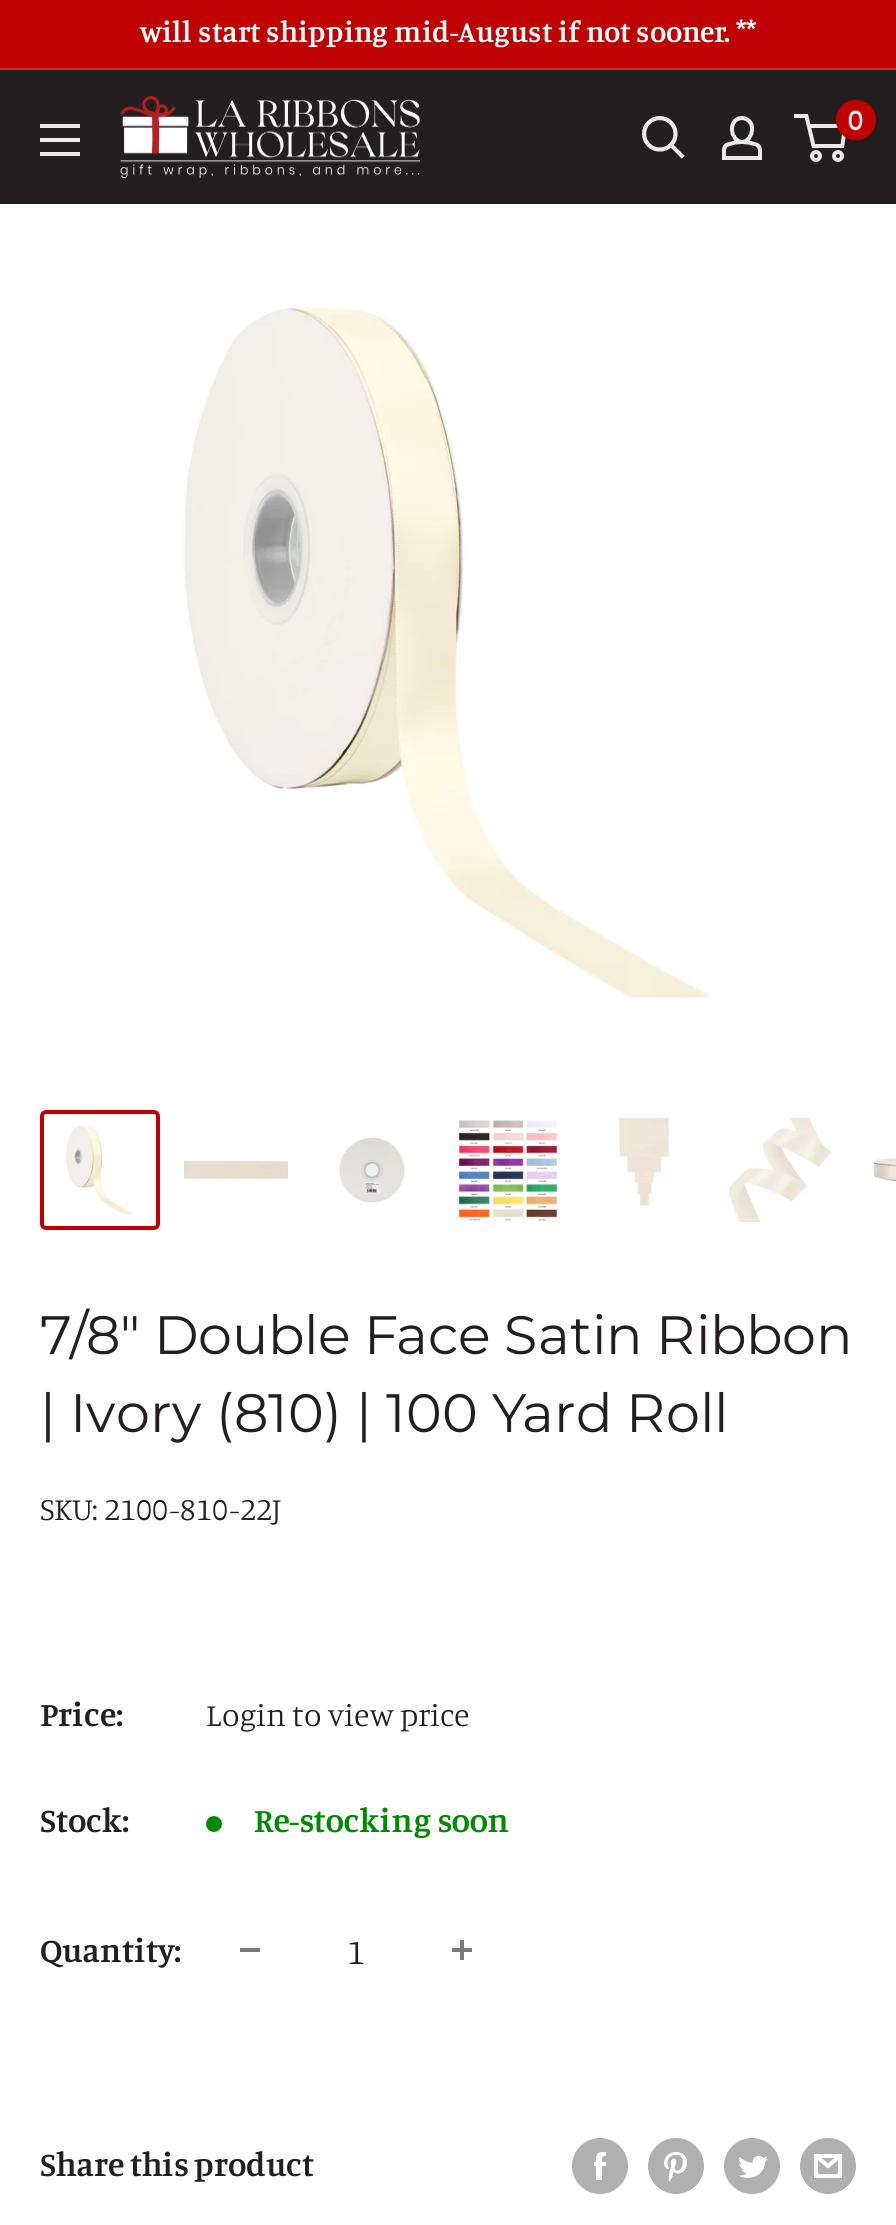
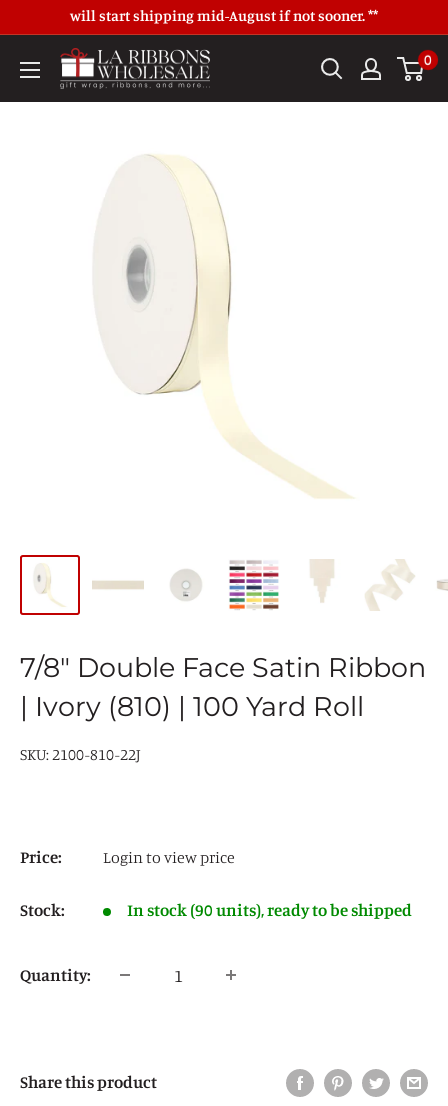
- Re-stocking soon
+ In stock (90 units), ready to be shipped
